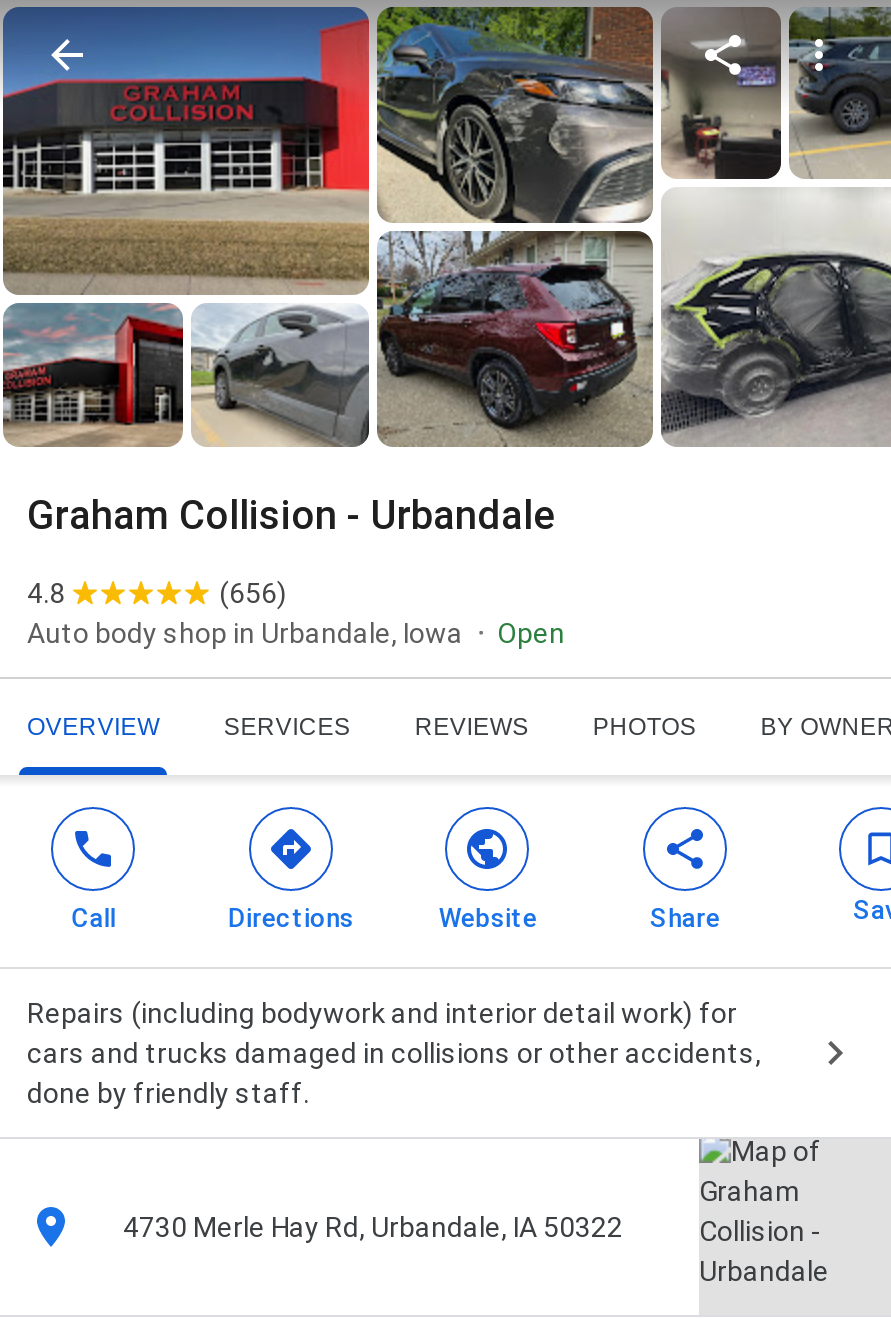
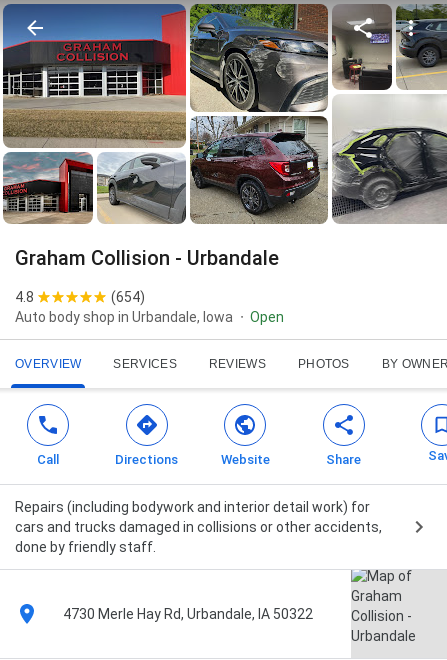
- (656)
+ (654)
